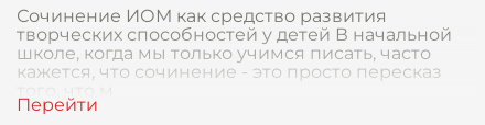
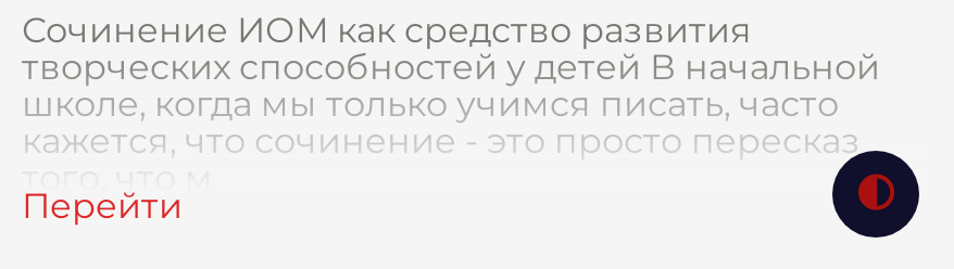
+ [image]
